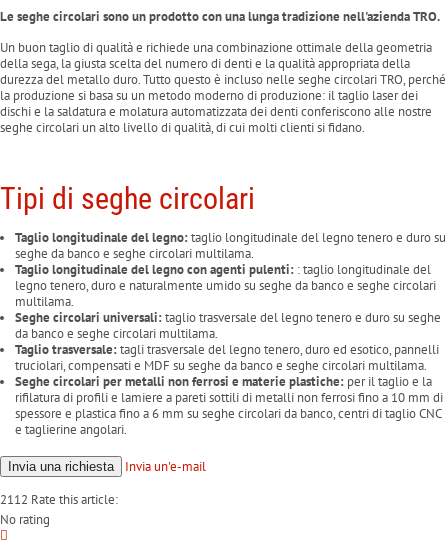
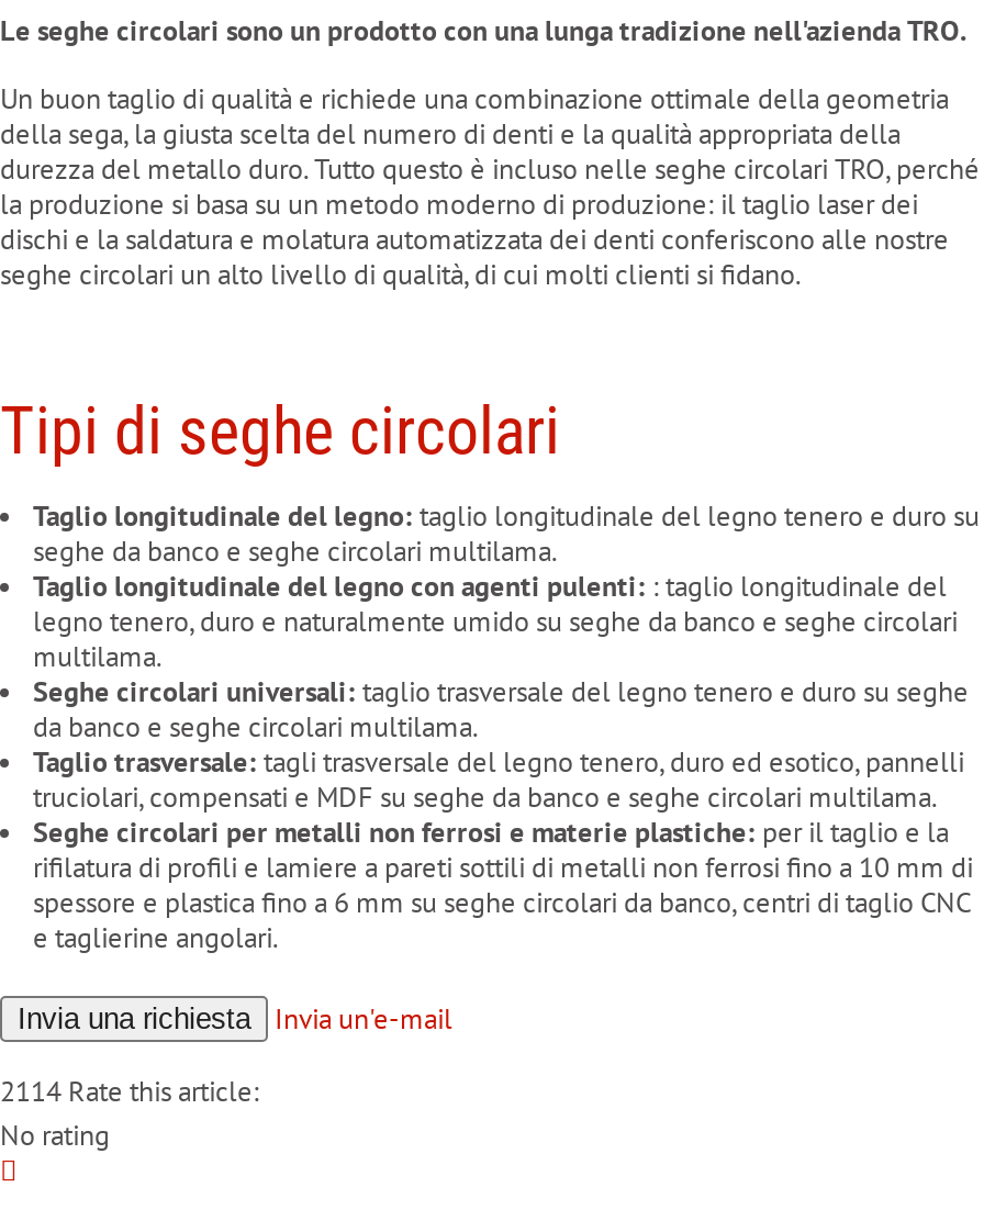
- 2112 Rate this article:
+ 2114 Rate this article:
